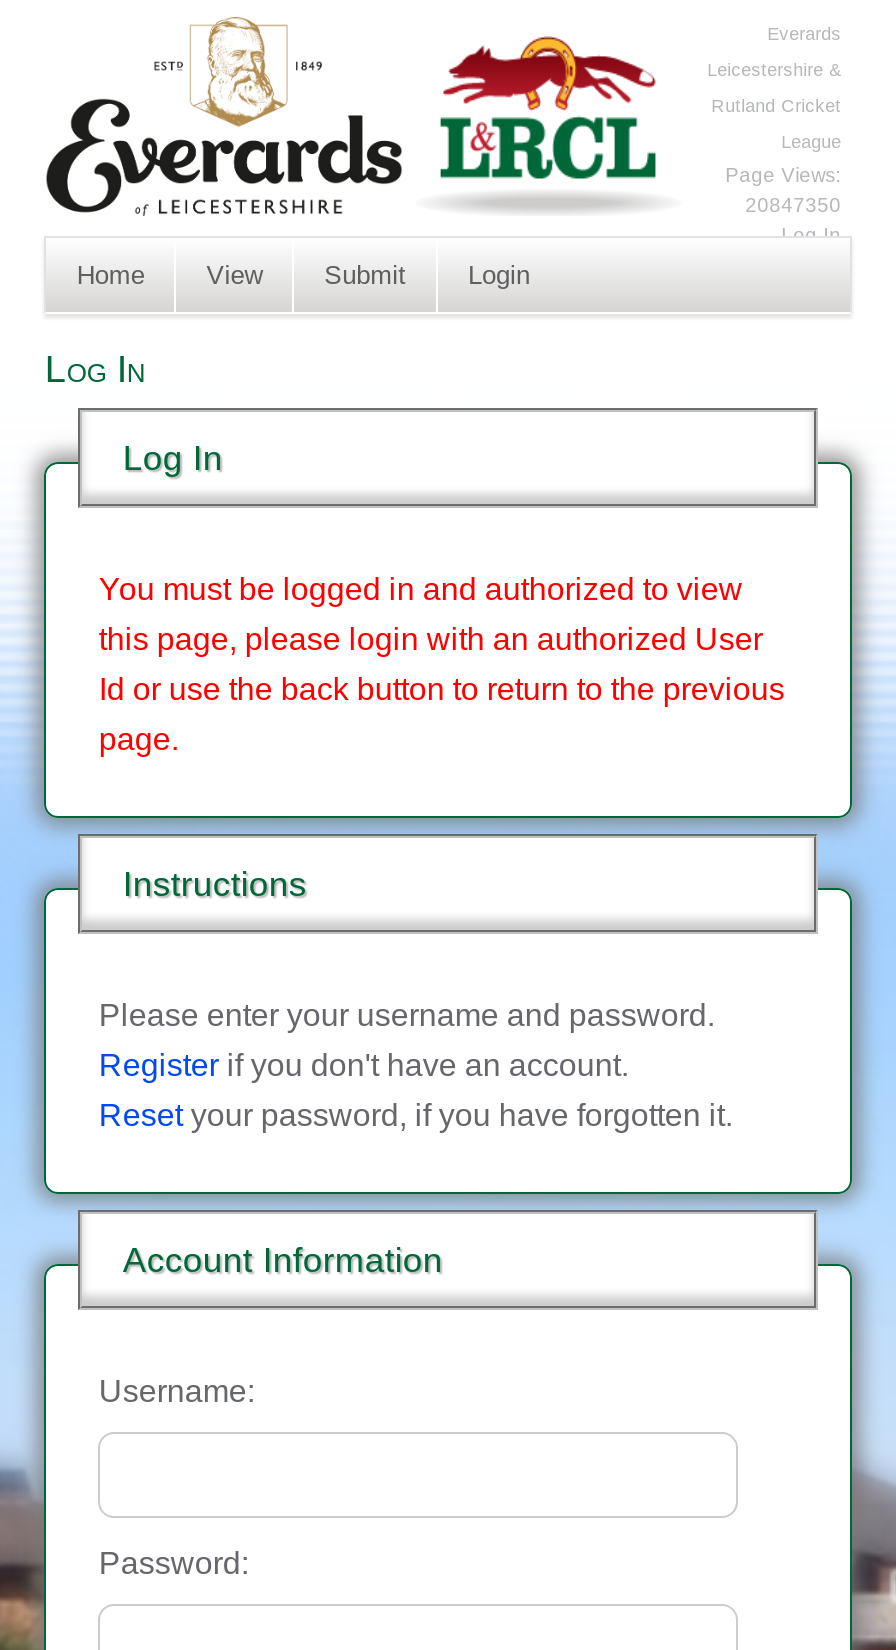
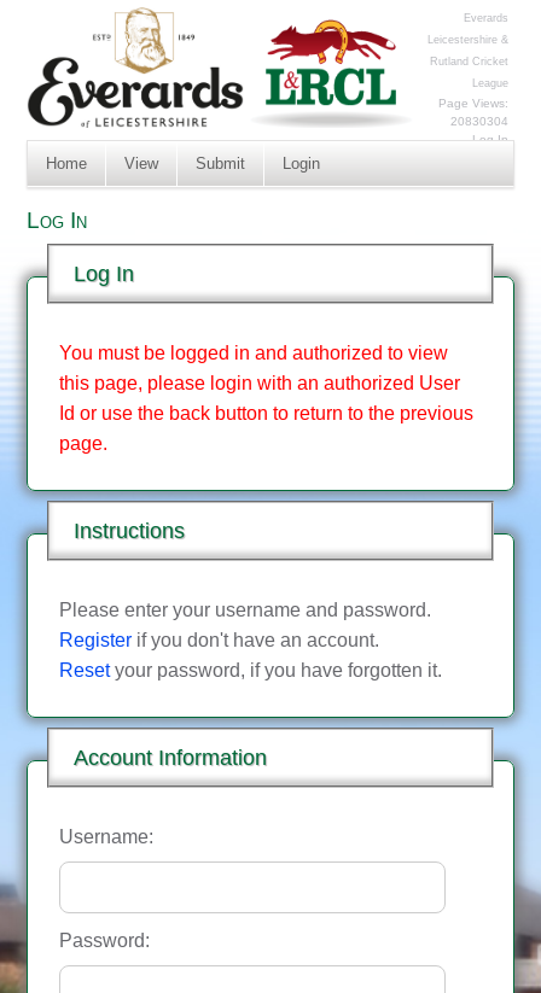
- 20847350
+ 20830304
